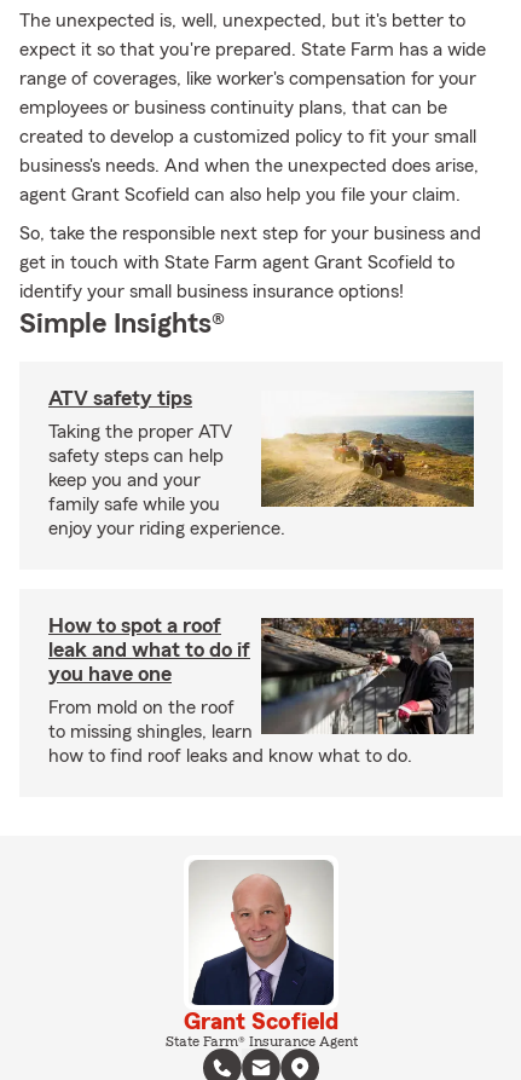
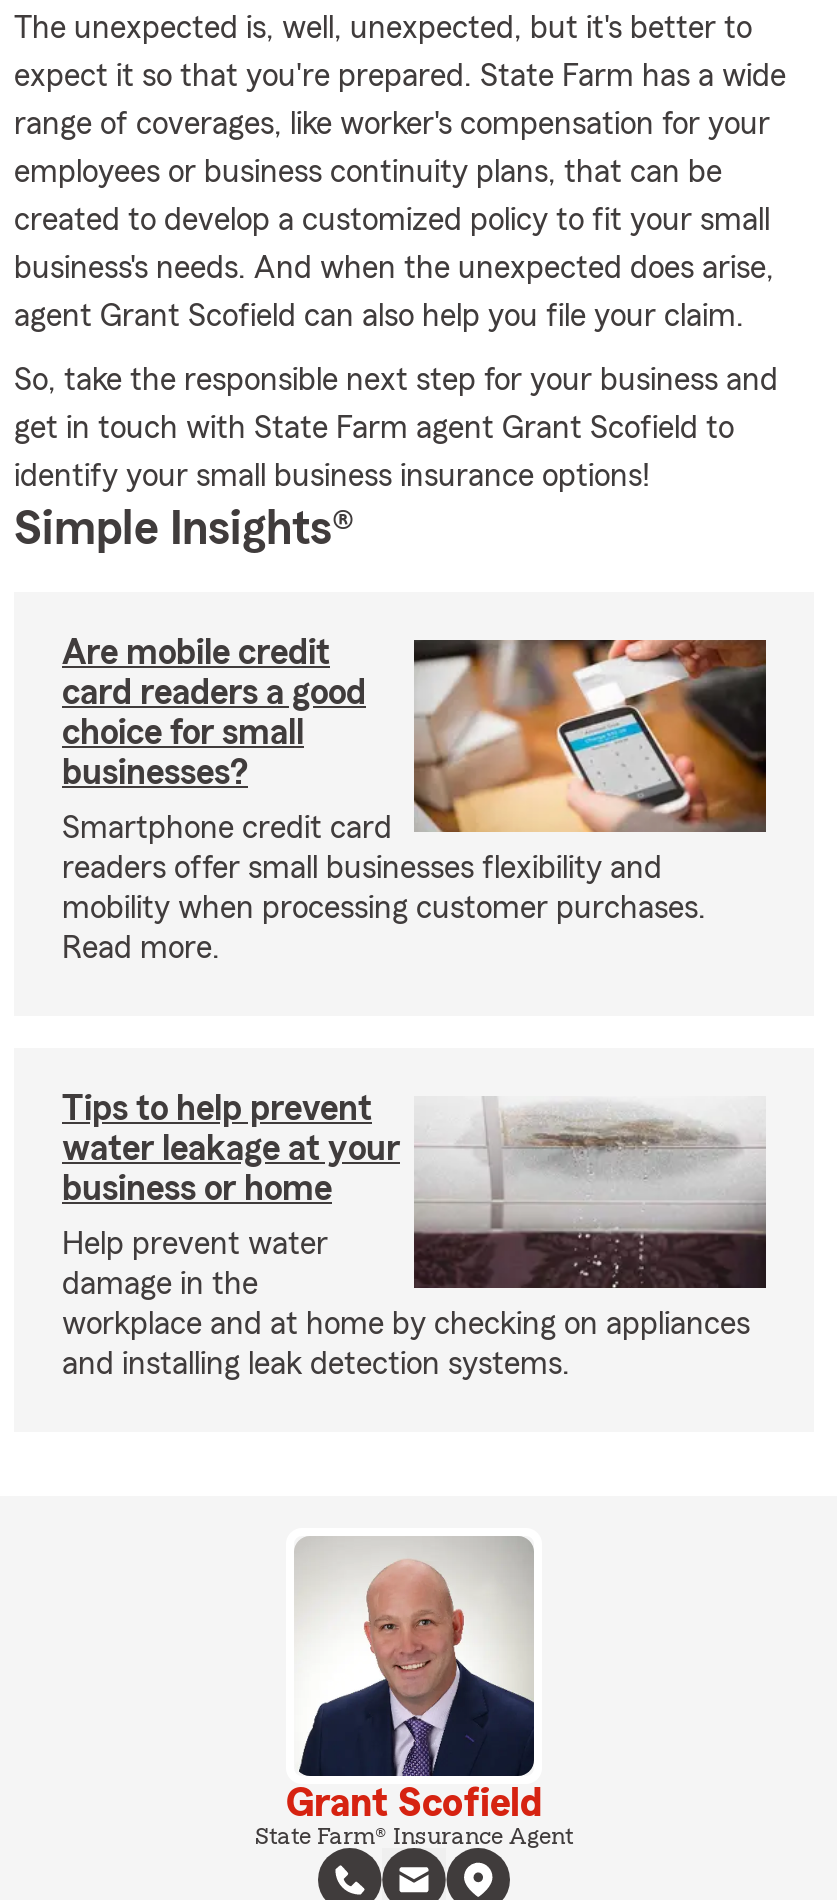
- ATV safety tips
+ Are mobile credit
+ card readers a good
+ choice for small
+ businesses?

- [image]
- Taking the proper ATV
- safety steps can help
- keep you and your
- family safe while you
- enjoy your riding experience.
+ [image]
+ Smartphone credit card
+ readers offer small businesses flexibility and
+ mobility when processing customer purchases.
+ Read more.

- How to spot a roof
- leak and what to do if
- you have one
+ Tips to help prevent
+ water leakage at your
+ business or home

- [image]
- From mold on the roof
- to missing shingles, learn
- how to find roof leaks and know what to do.
+ [image]
+ Help prevent water
+ damage in the
+ workplace and at home by checking on appliances
+ and installing leak detection systems.
